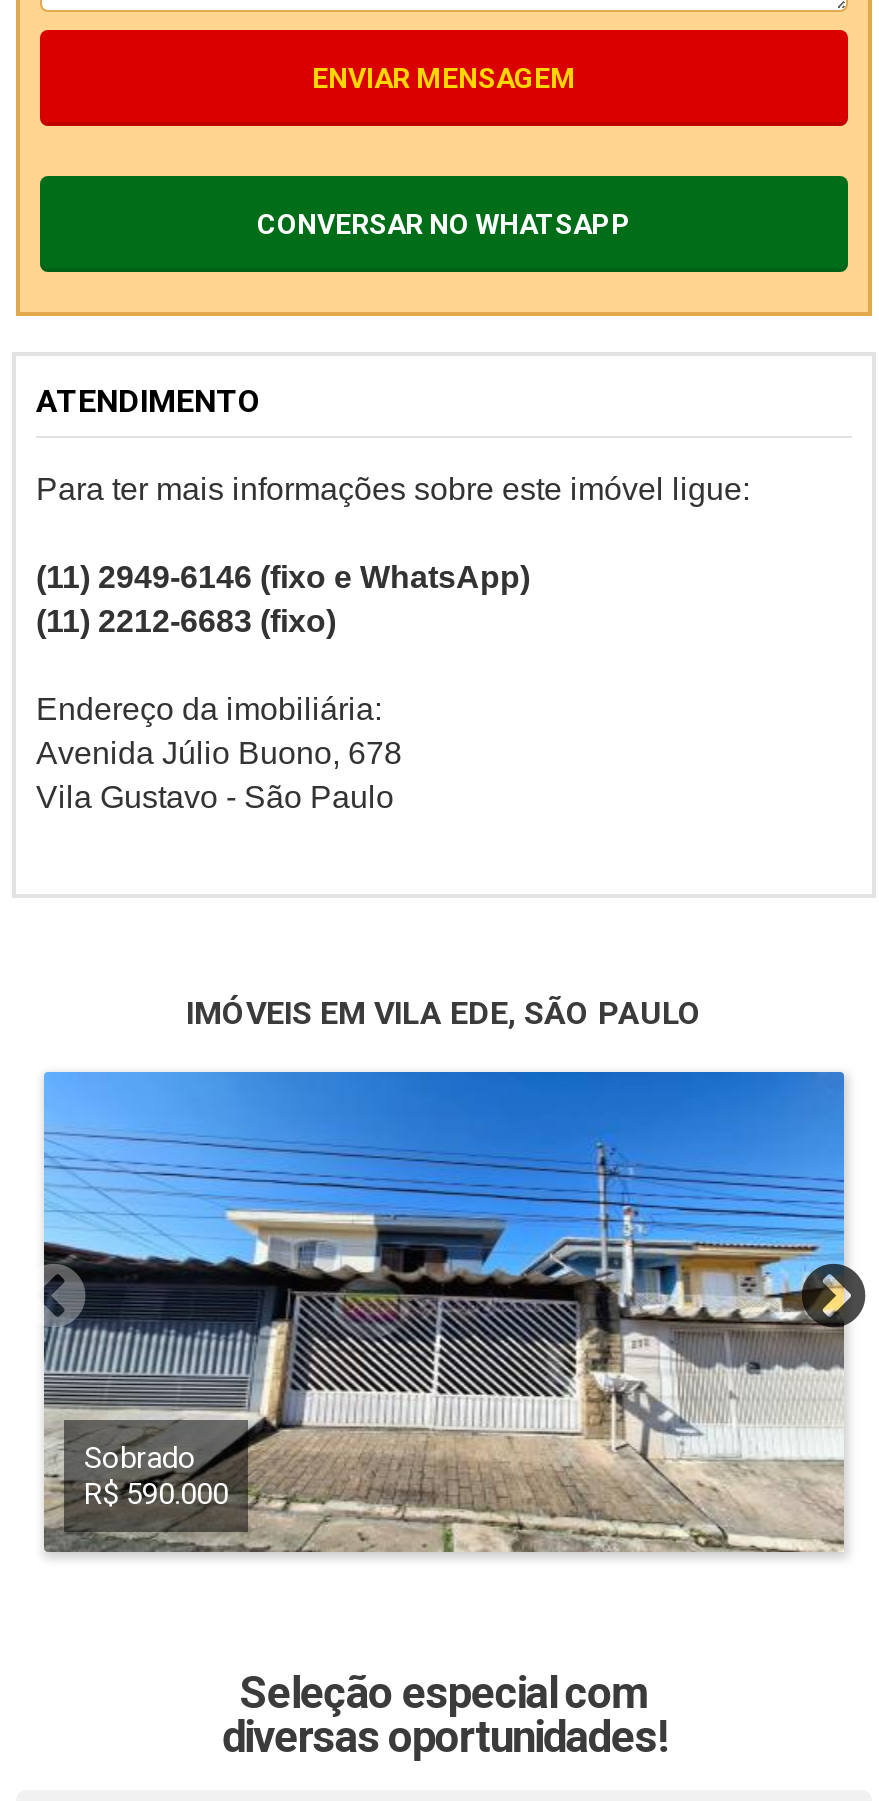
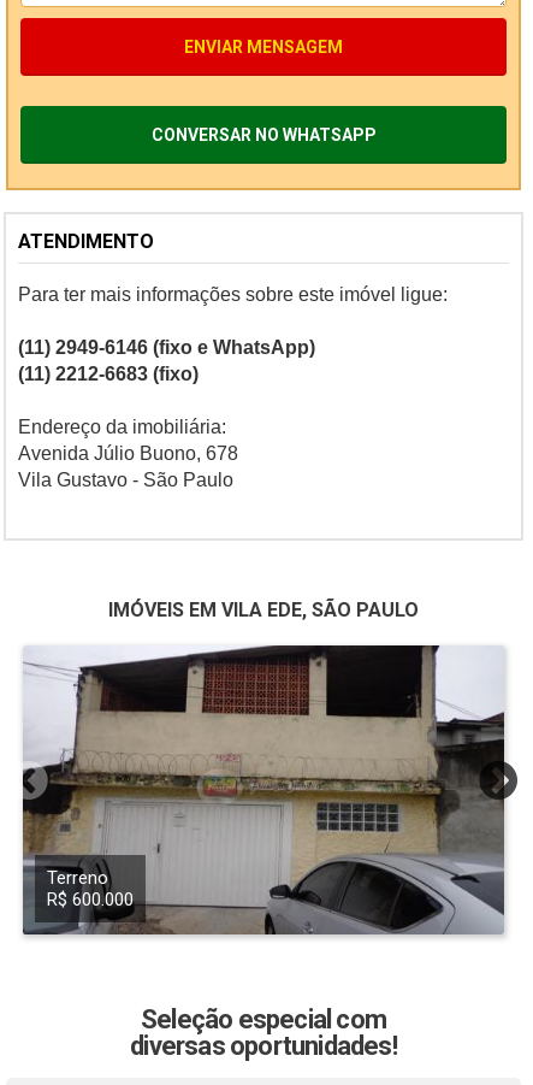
- [image]
- Sobrado
- R$ 590.000
+ [image]
+ Terreno
+ R$ 600.000
